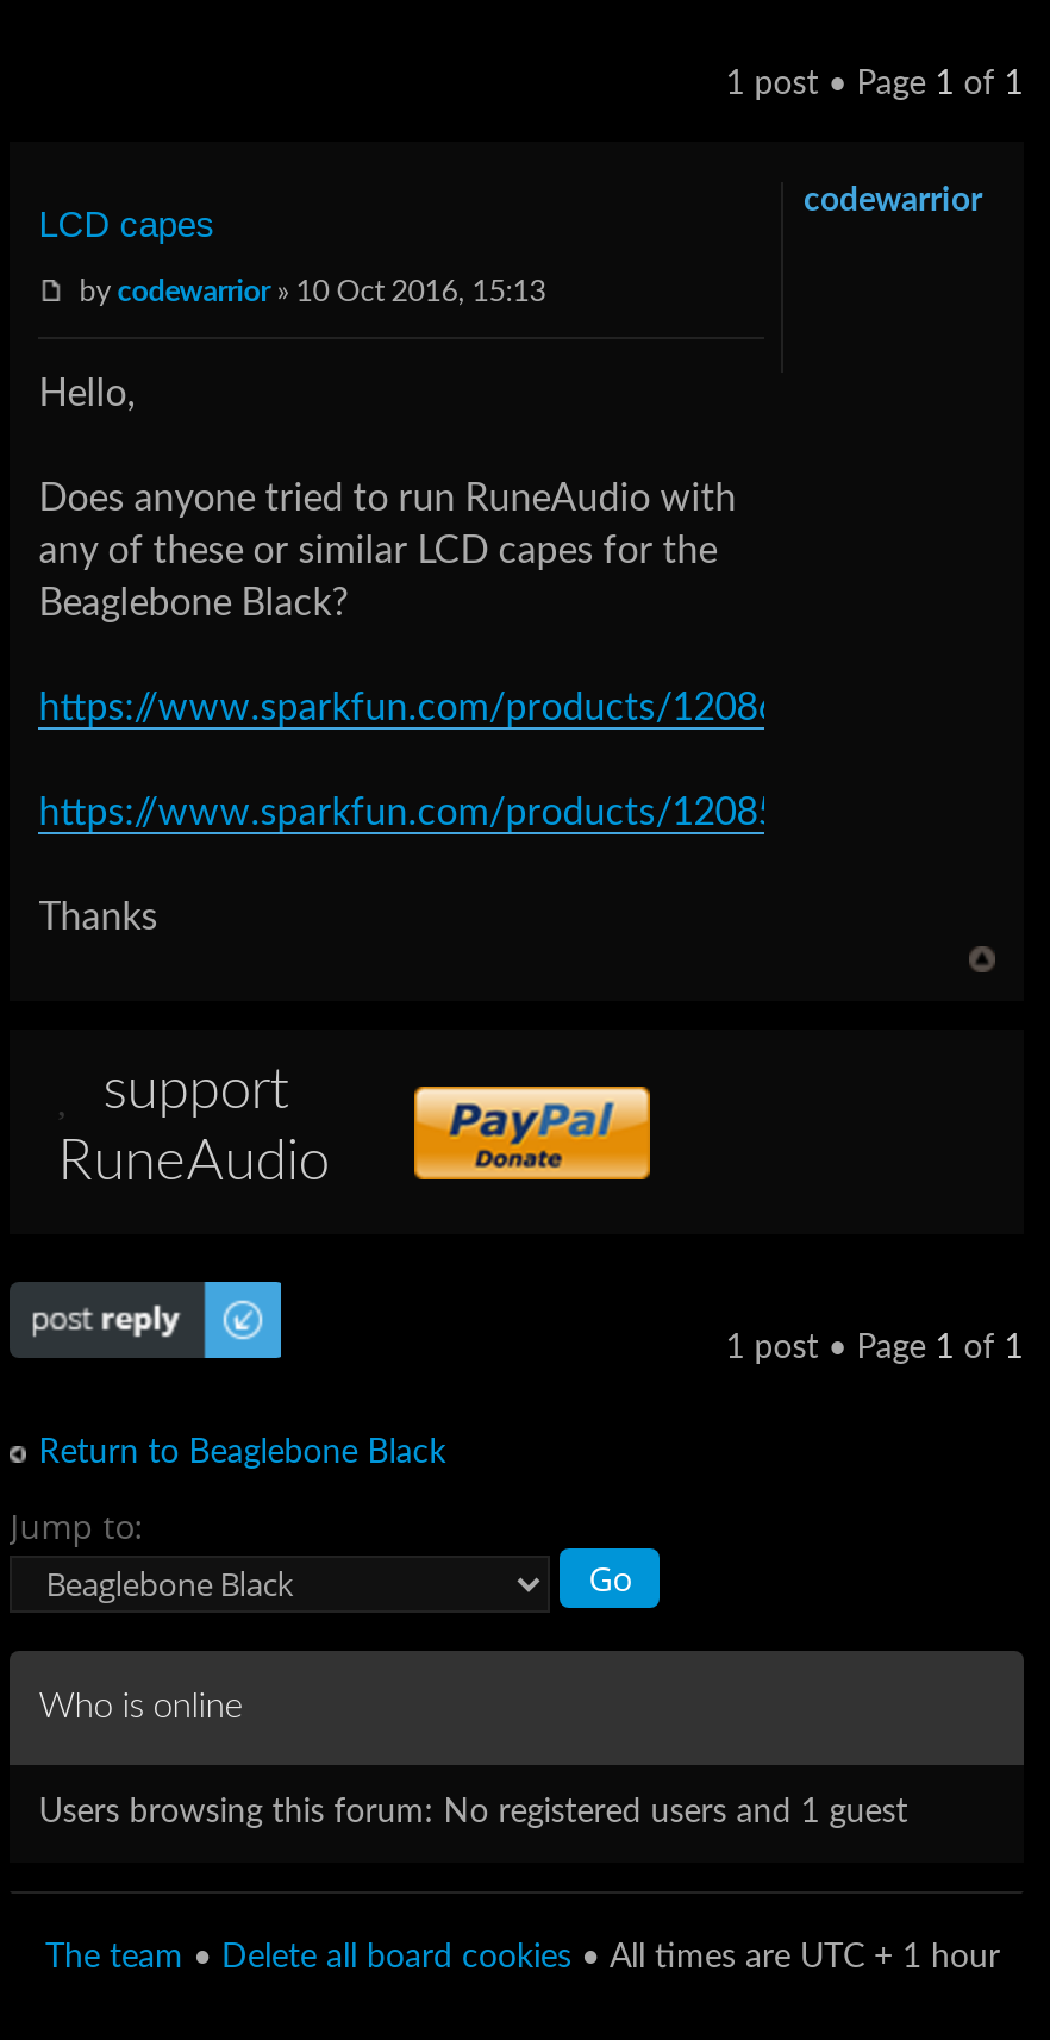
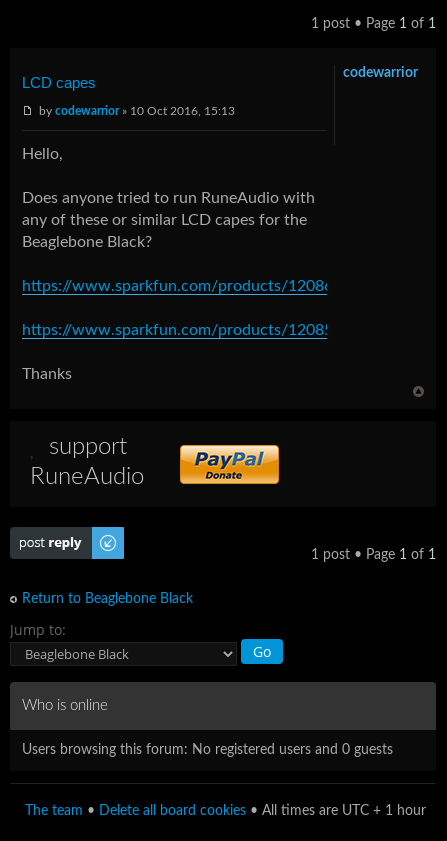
- Users browsing this forum: No registered users and 1 guest
+ Users browsing this forum: No registered users and 0 guests
